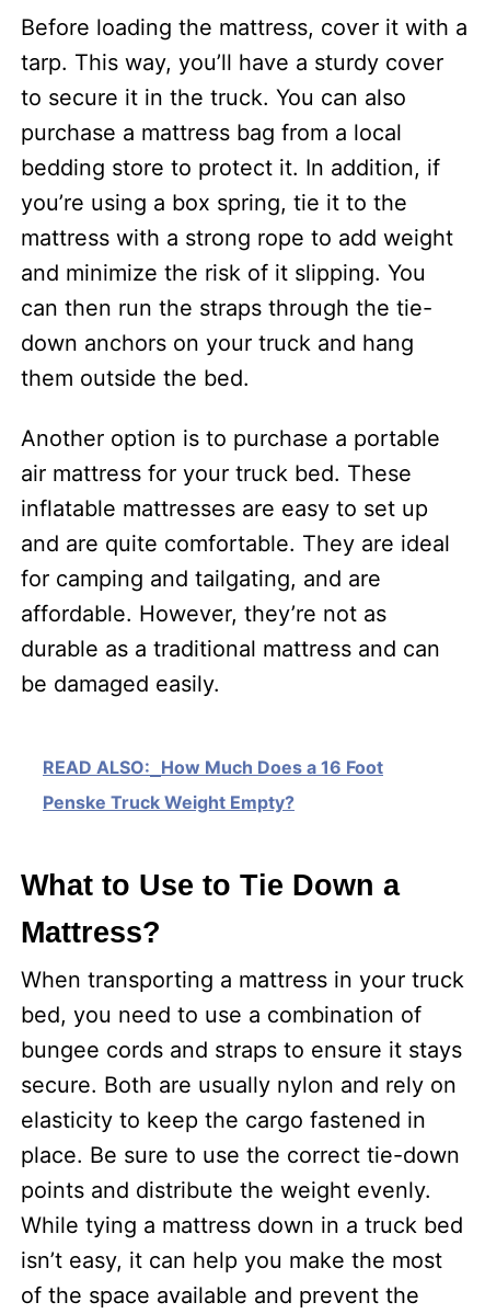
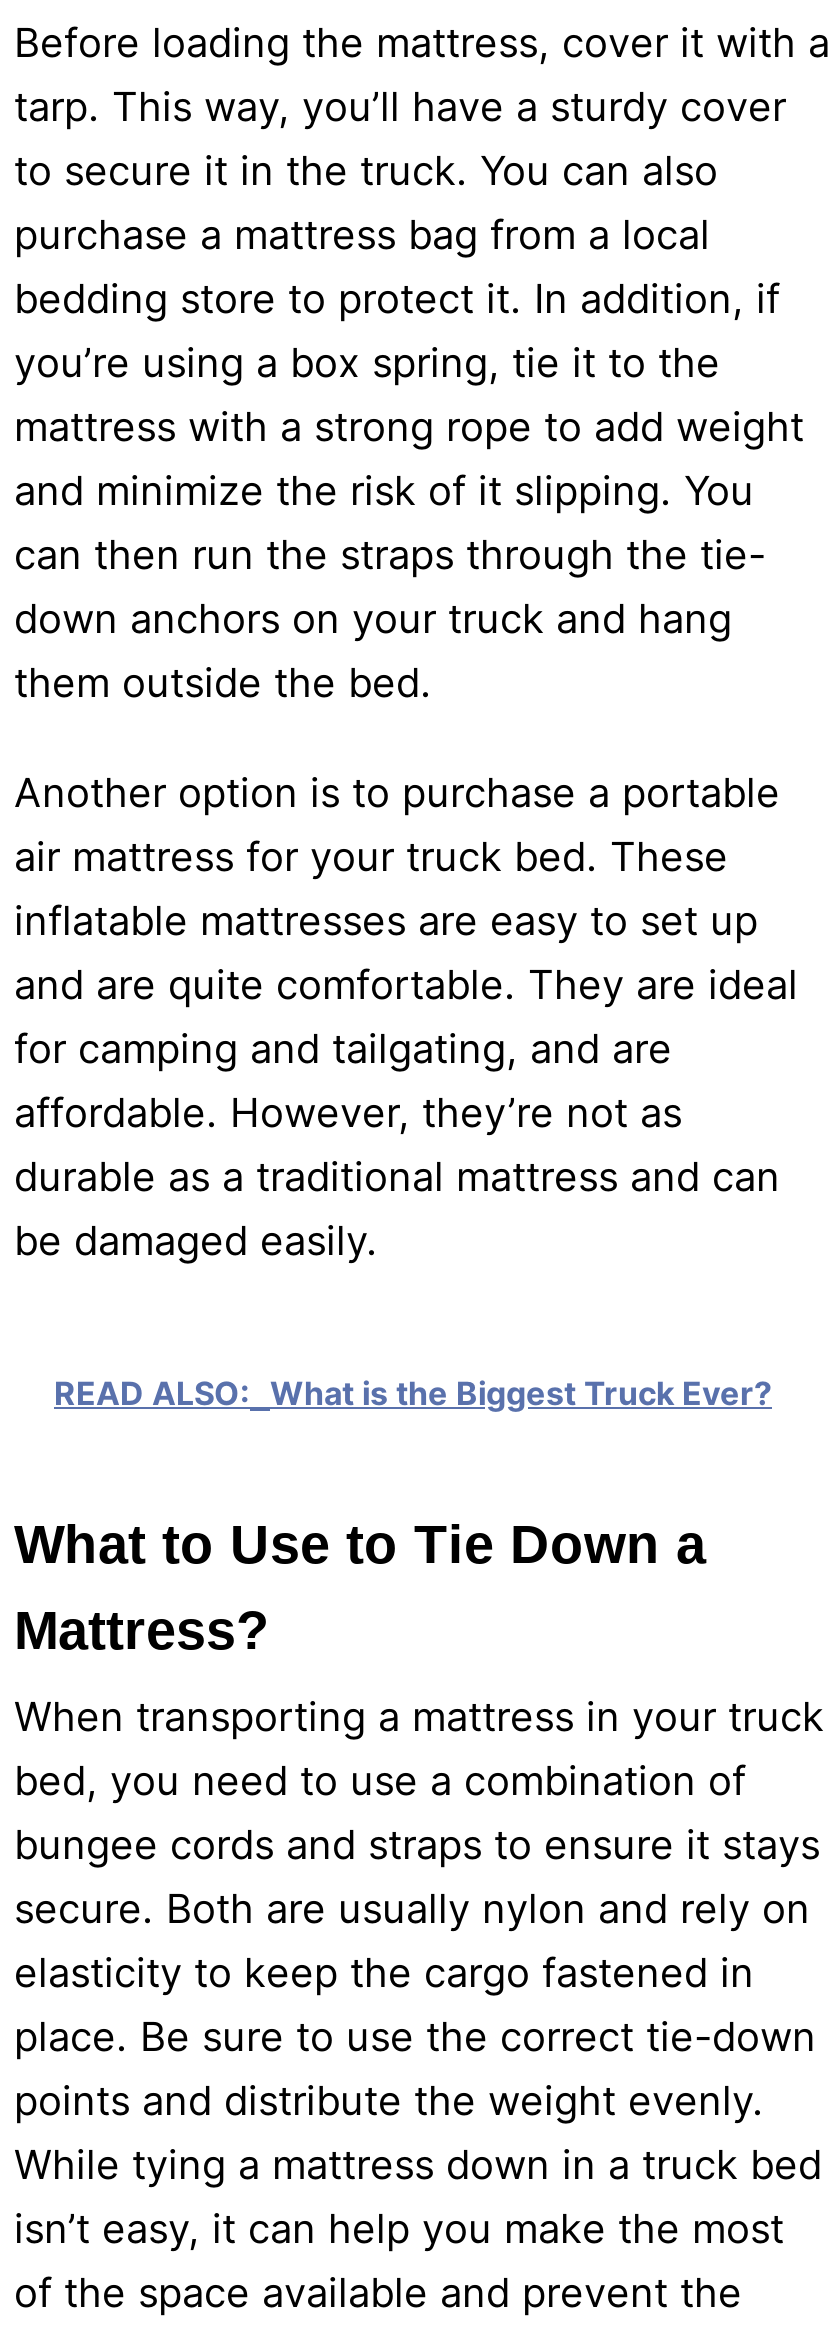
- READ ALSO: How Much Does a 16 Foot
- Penske Truck Weight Empty?
+ READ ALSO: What is the Biggest Truck Ever?
